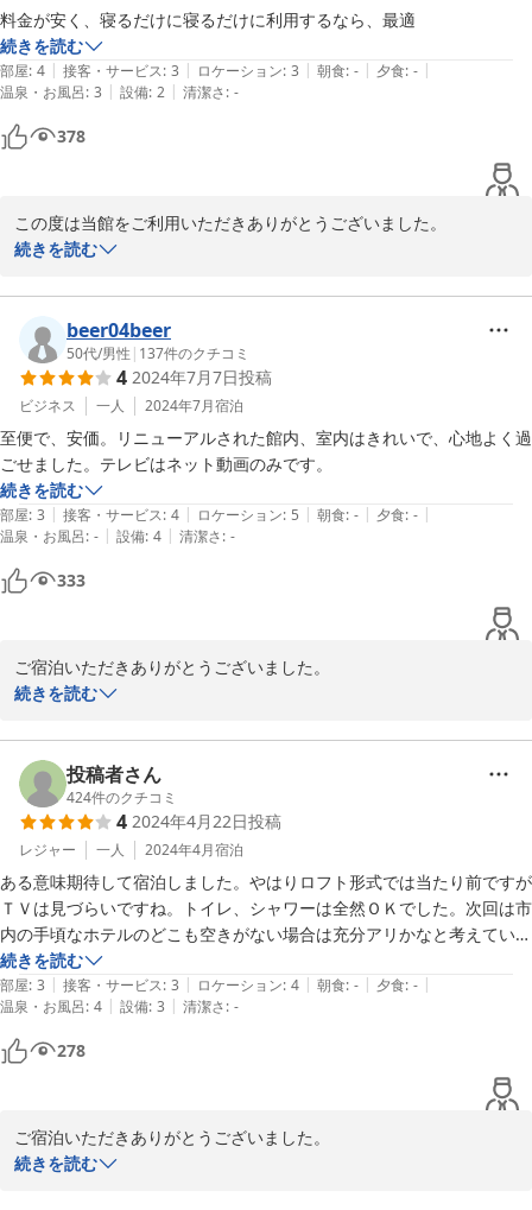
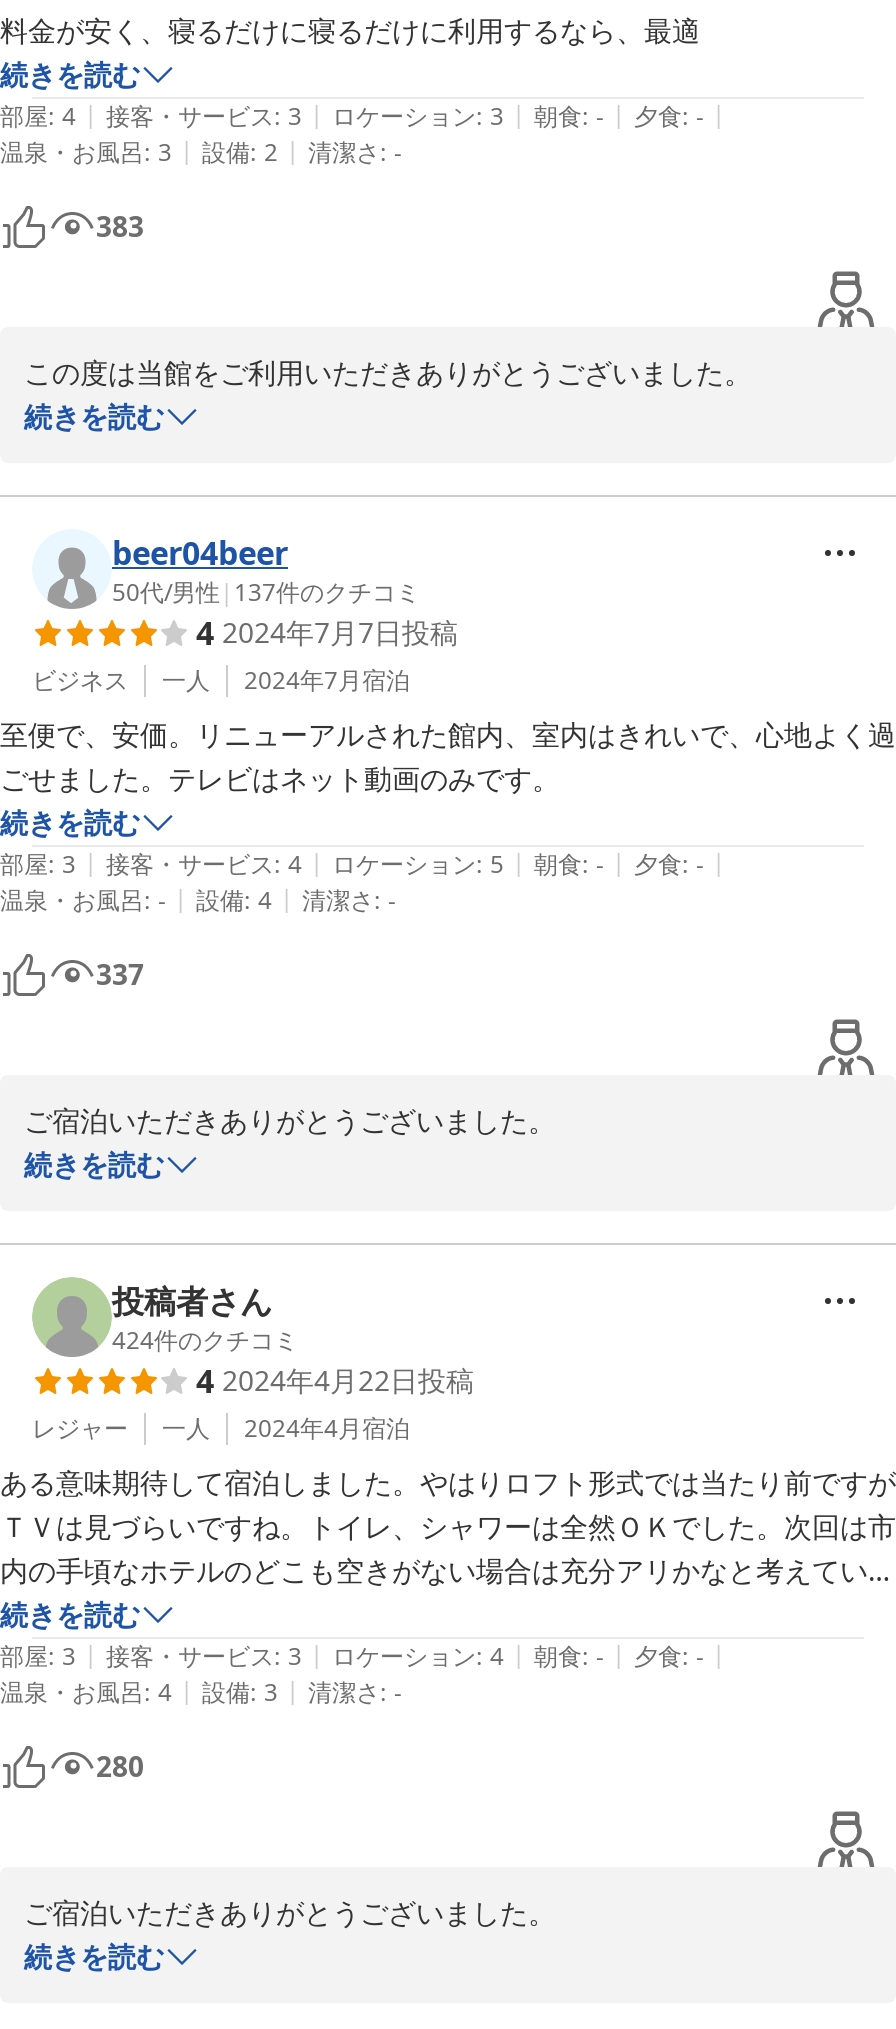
- 378
+ 383

- 333
+ 337

- 278
+ 280
